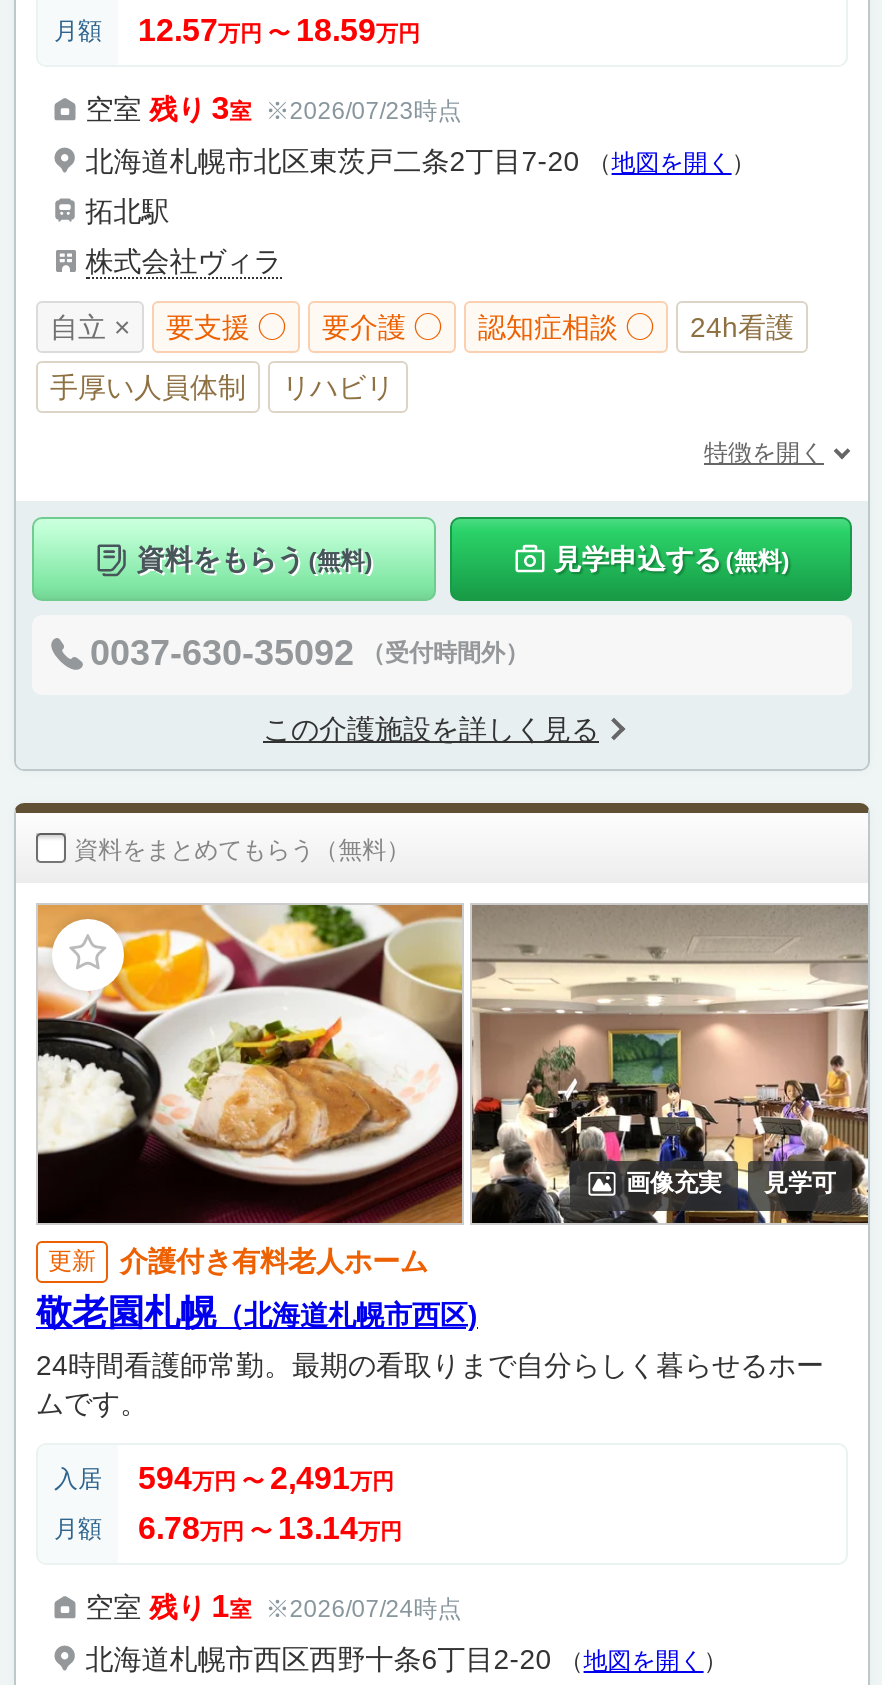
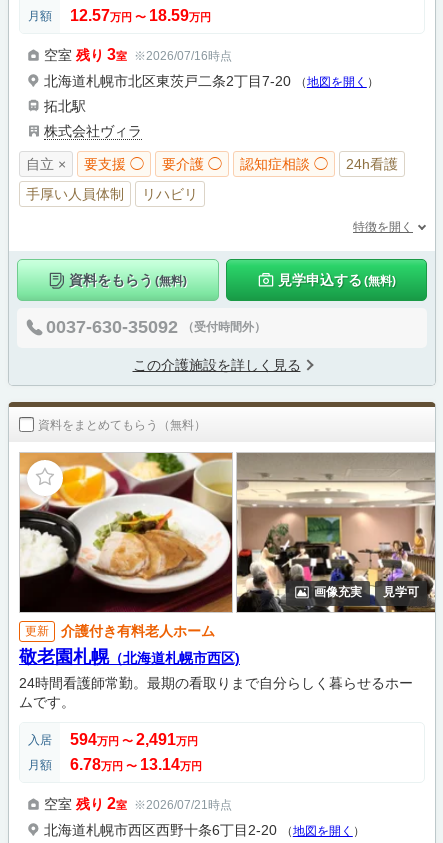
- 空室残り 3室 ※2026/07/23時点
+ 空室残り 3室 ※2026/07/16時点

- 空室残り 1室 ※2026/07/24時点
+ 空室残り 2室 ※2026/07/21時点
